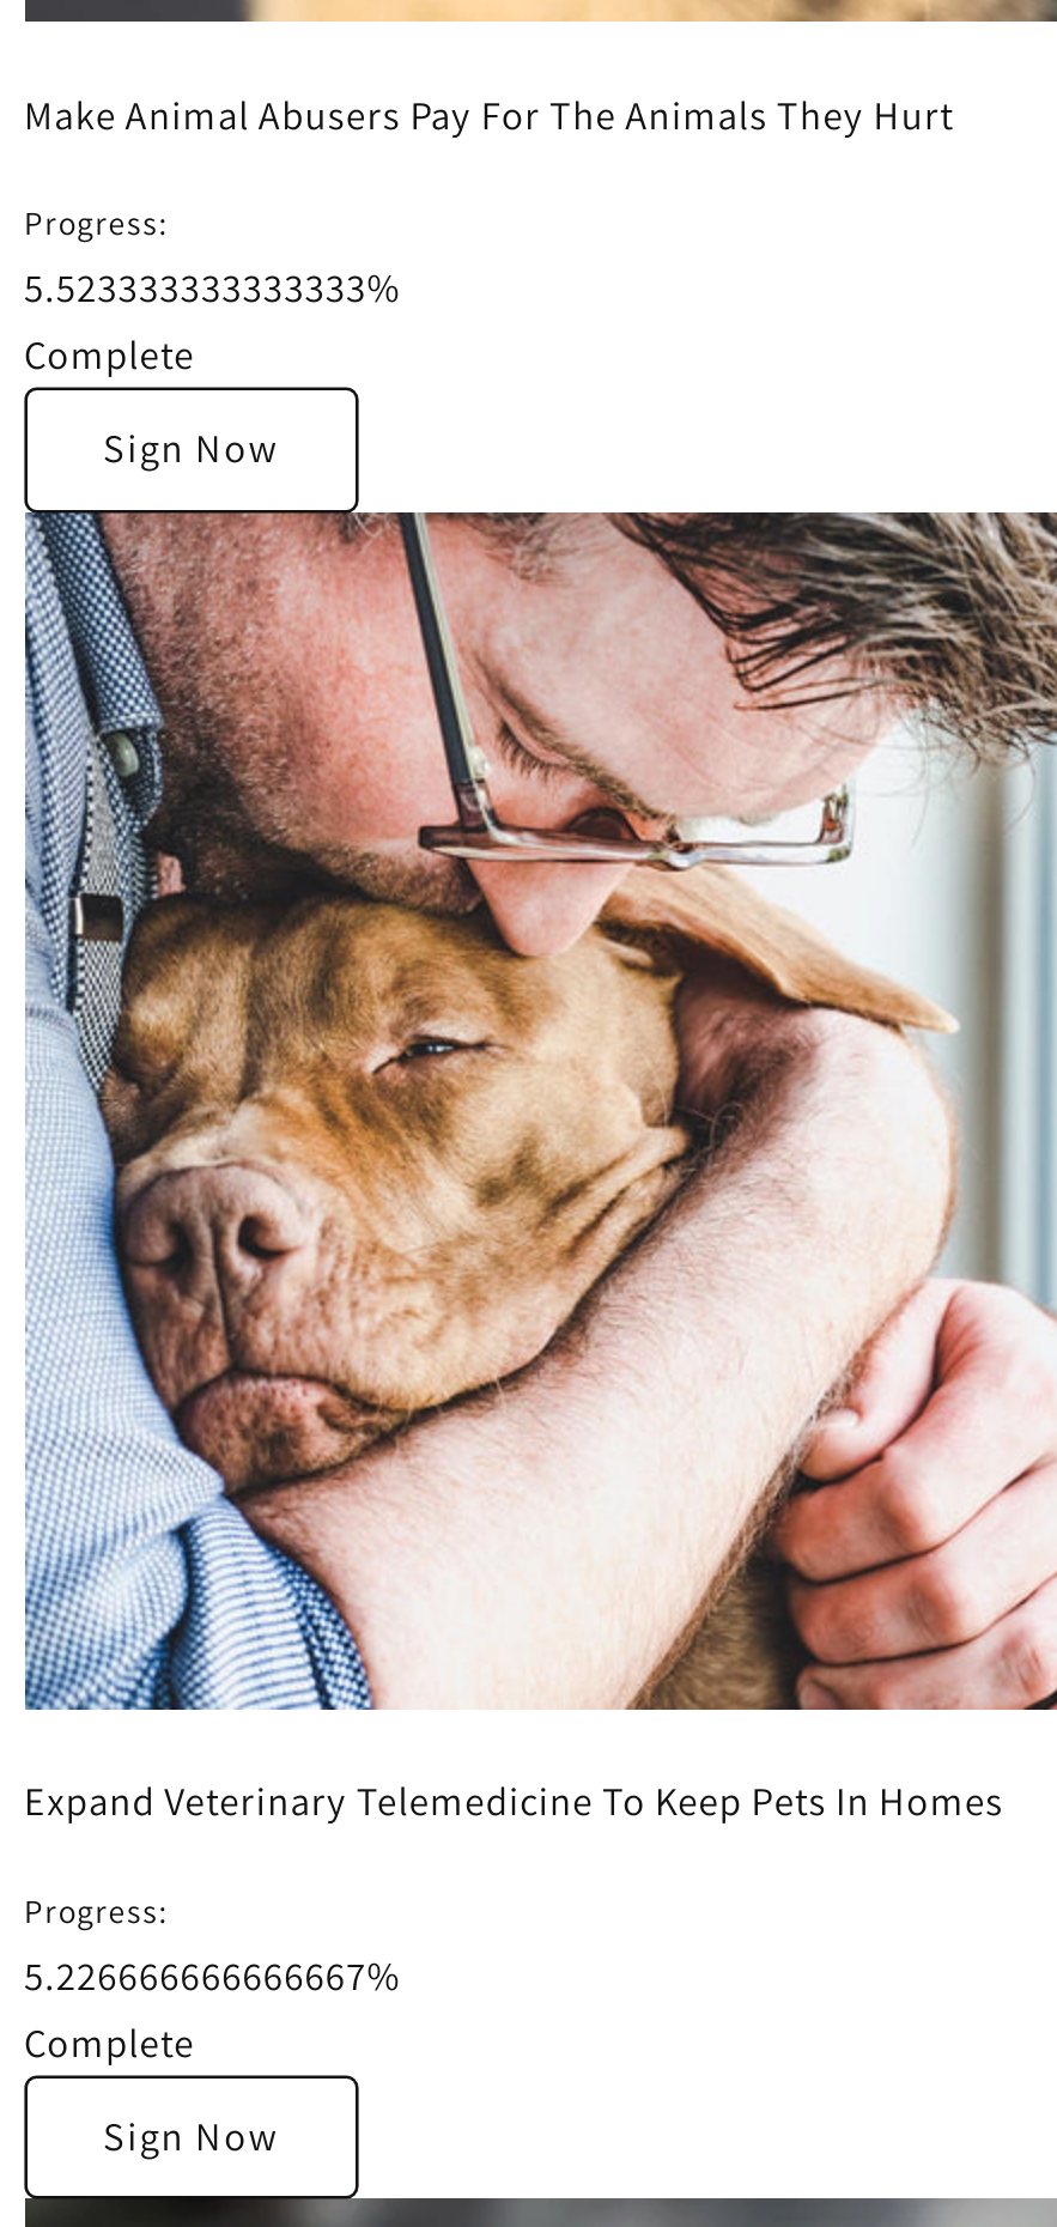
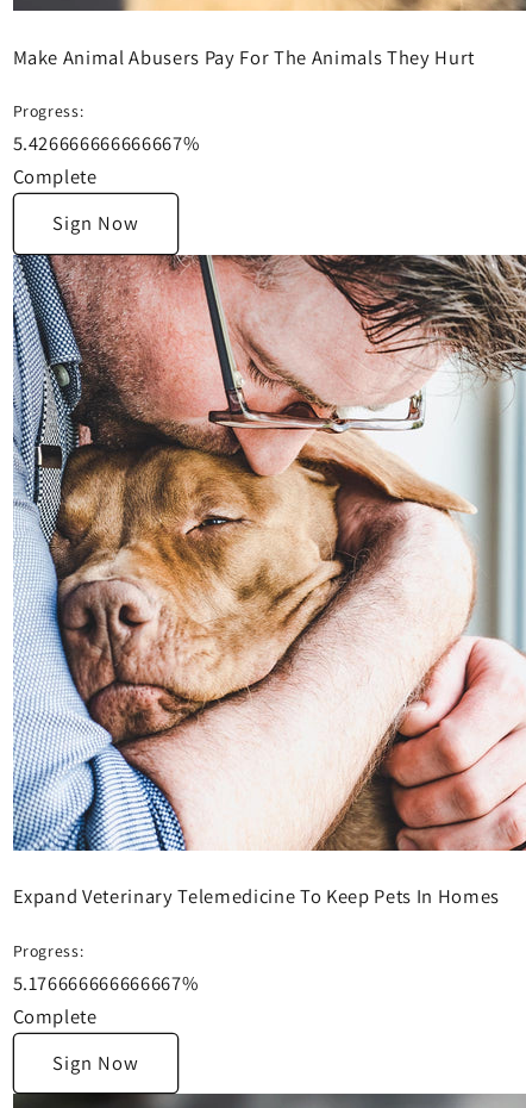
- 5.523333333333333%
+ 5.426666666666667%

- 5.226666666666667%
+ 5.176666666666667%
